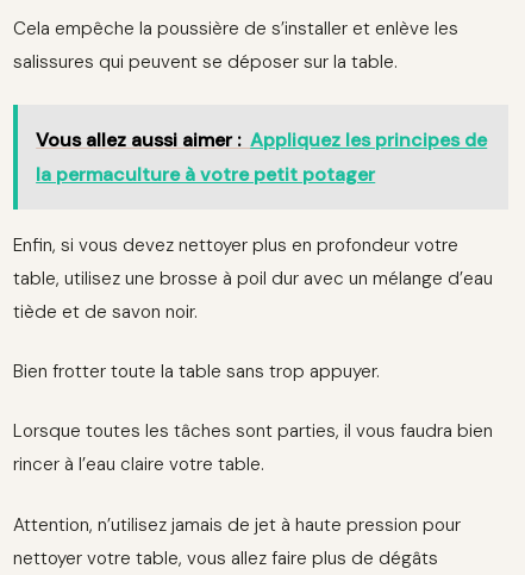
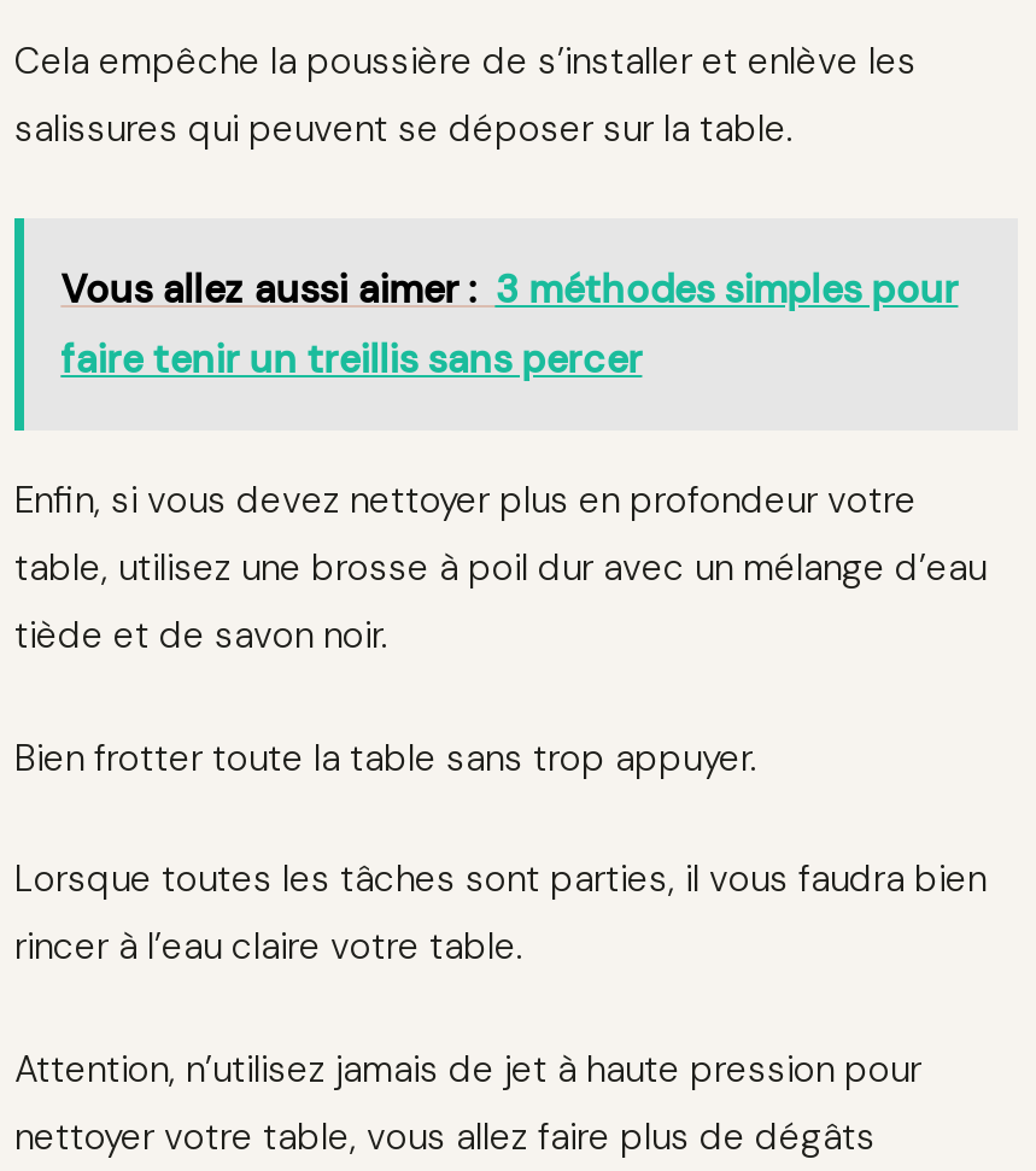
- Vous allez aussi aimer : Appliquez les principes de
- la permaculture à votre petit potager
+ Vous allez aussi aimer : 3 méthodes simples pour
+ faire tenir un treillis sans percer
